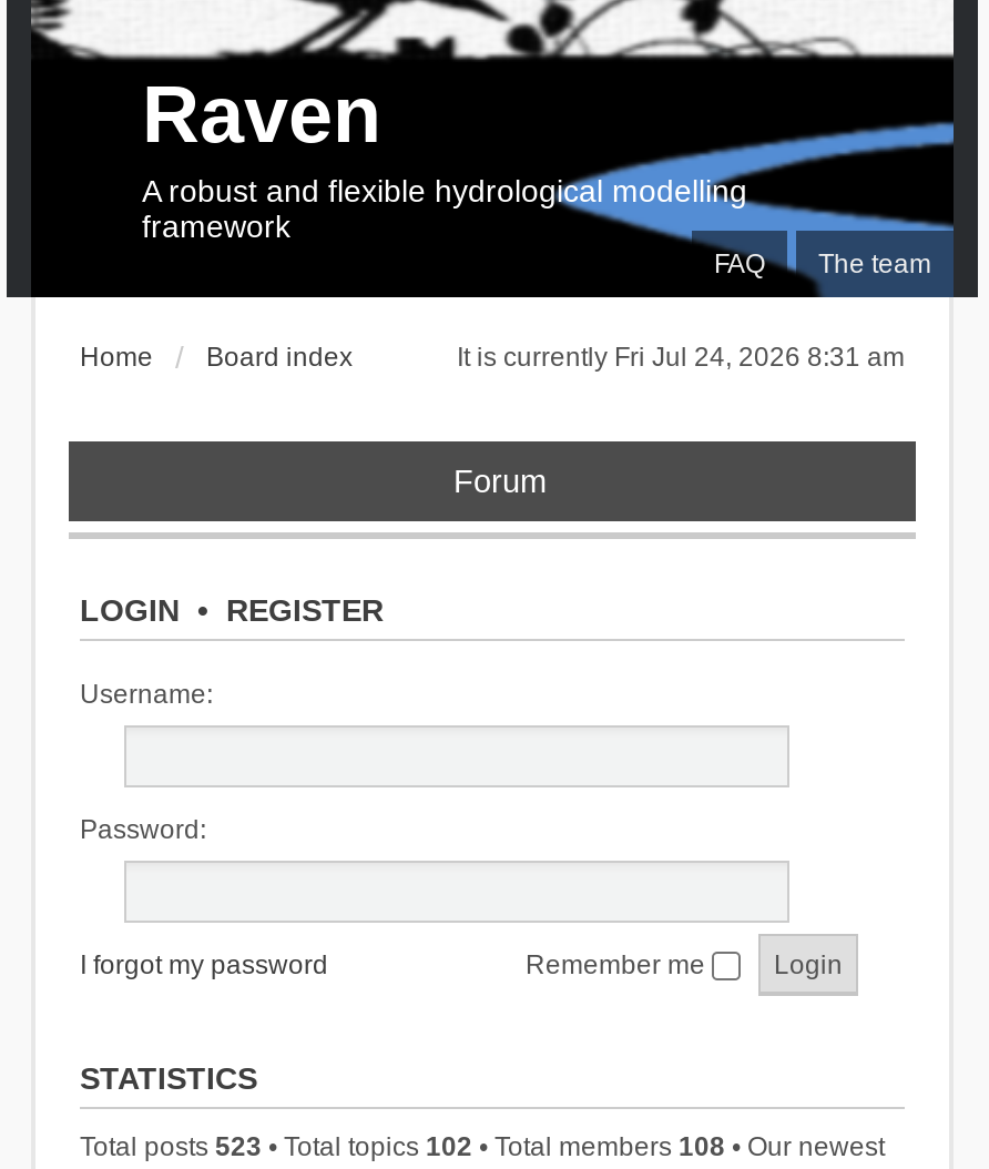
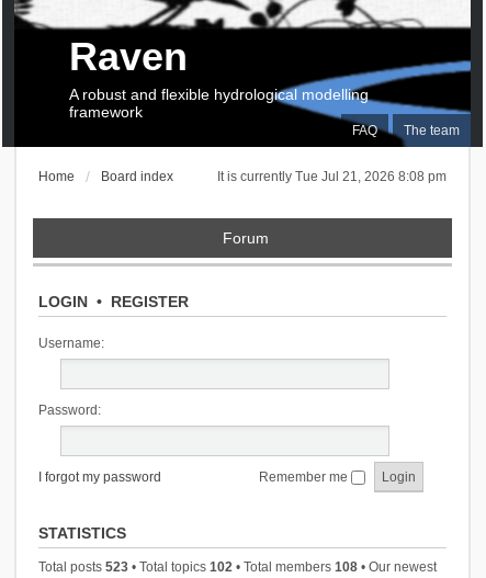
- It is currently Fri Jul 24, 2026 8:31 am
+ It is currently Tue Jul 21, 2026 8:08 pm
